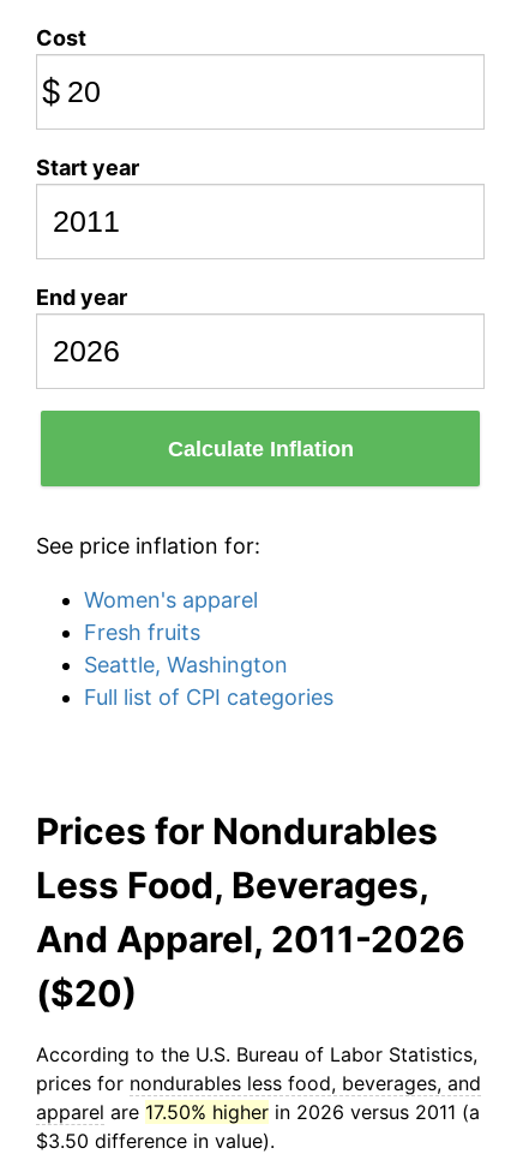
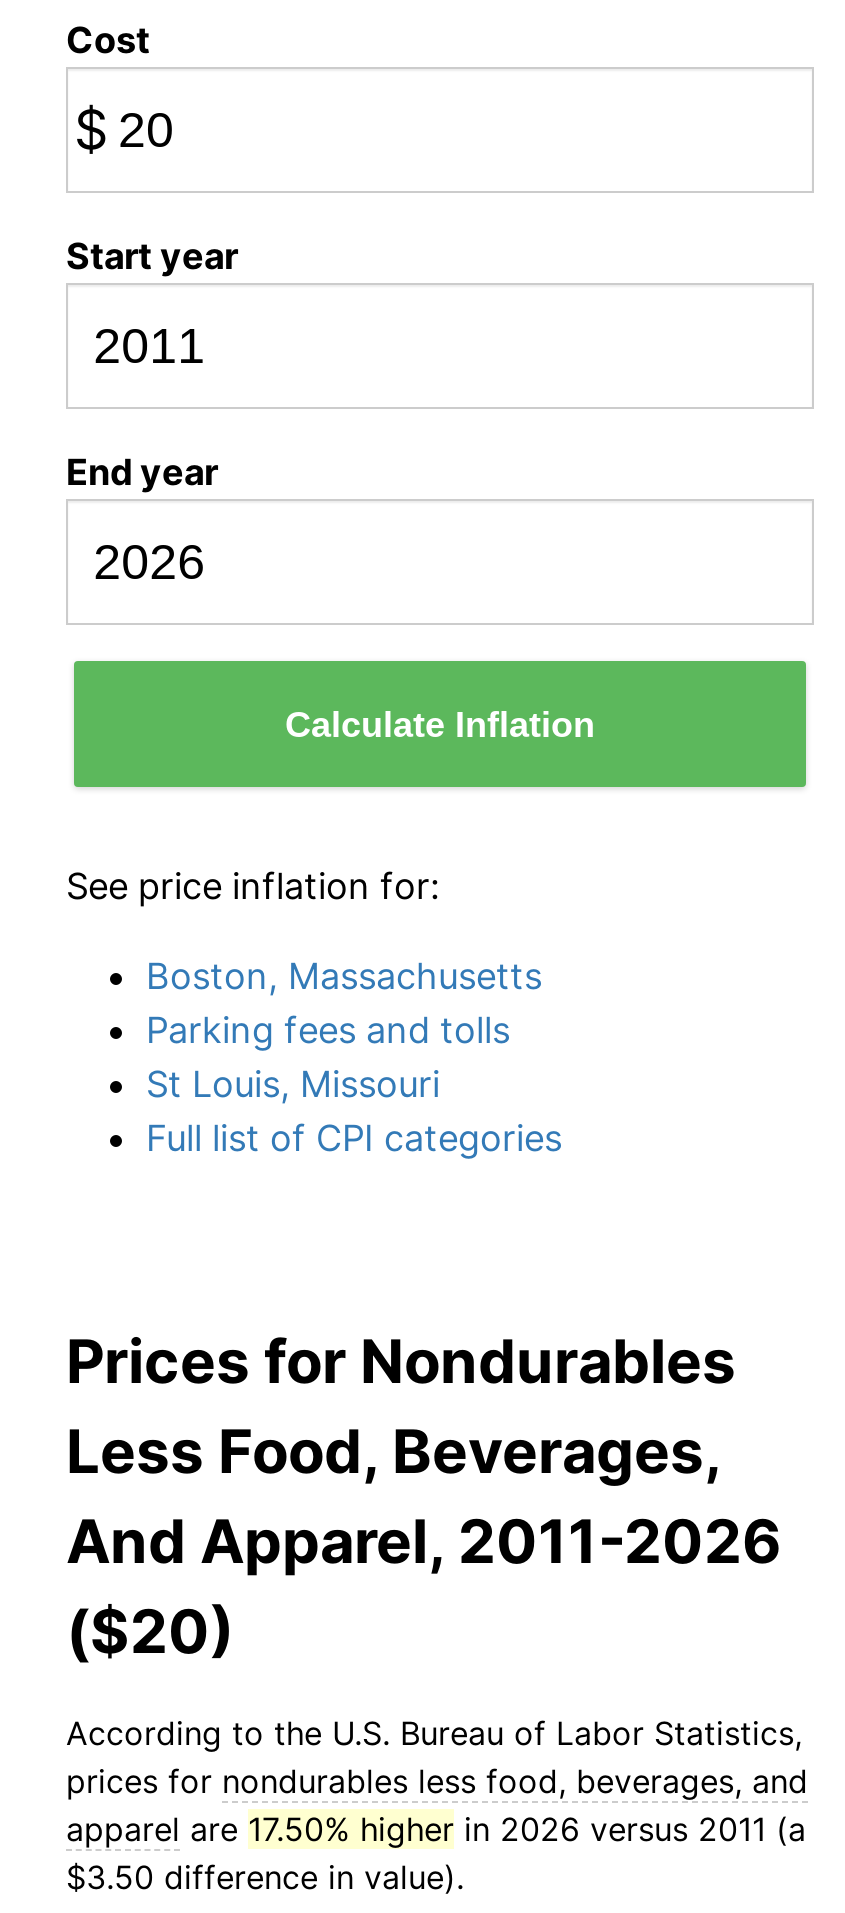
- Women's apparel
- Fresh fruits
- Seattle, Washington
+ Boston, Massachusetts
+ Parking fees and tolls
+ St Louis, Missouri
